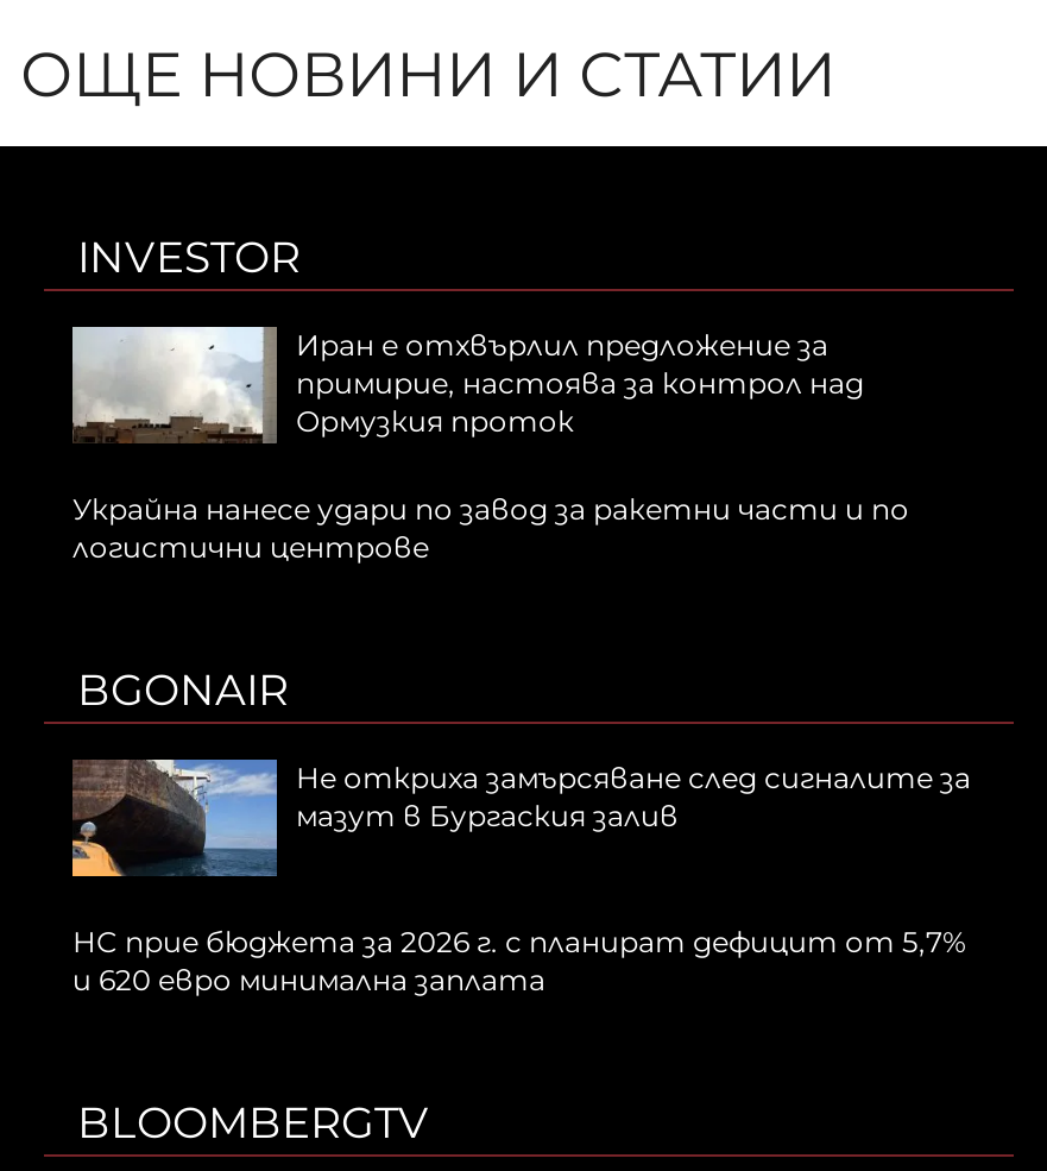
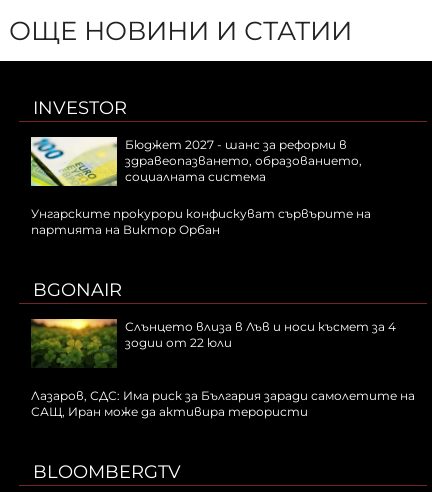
- [image]
- Иран е отхвърлил предложение за
- примирие, настоява за контрол над
- Ормузкия проток
+ [image]
+ Бюджет 2027 - шанс за реформи в
+ здравеопазването, образованието,
+ социалната система

- Украйна нанесе удари по завод за ракетни части и по
- логистични центрове
+ Унгарските прокурори конфискуват сървърите на
+ партията на Виктор Орбан

- [image]
- Не откриха замърсяване след сигналите за
- мазут в Бургаския залив
+ [image]
+ Слънцето влиза в Лъв и носи късмет за 4
+ зодии от 22 юли

- НС прие бюджета за 2026 г. с планират дефицит от 5,7%
- и 620 евро минимална заплата
+ Лазаров, СДС: Има риск за България заради самолетите на
+ САЩ, Иран може да активира терористи
